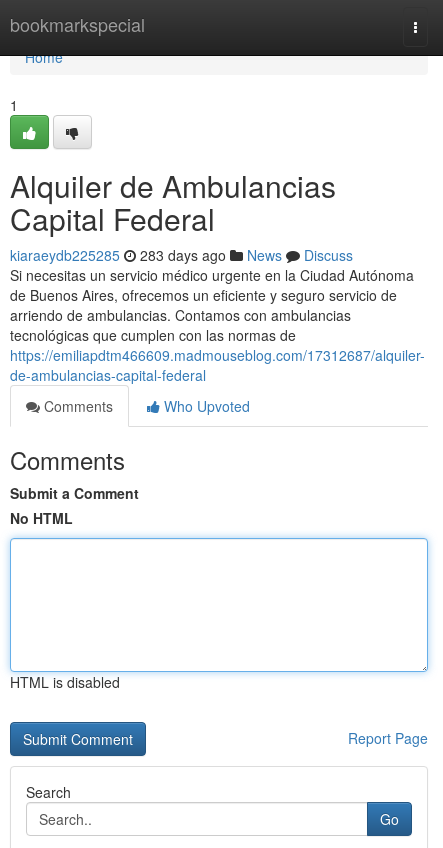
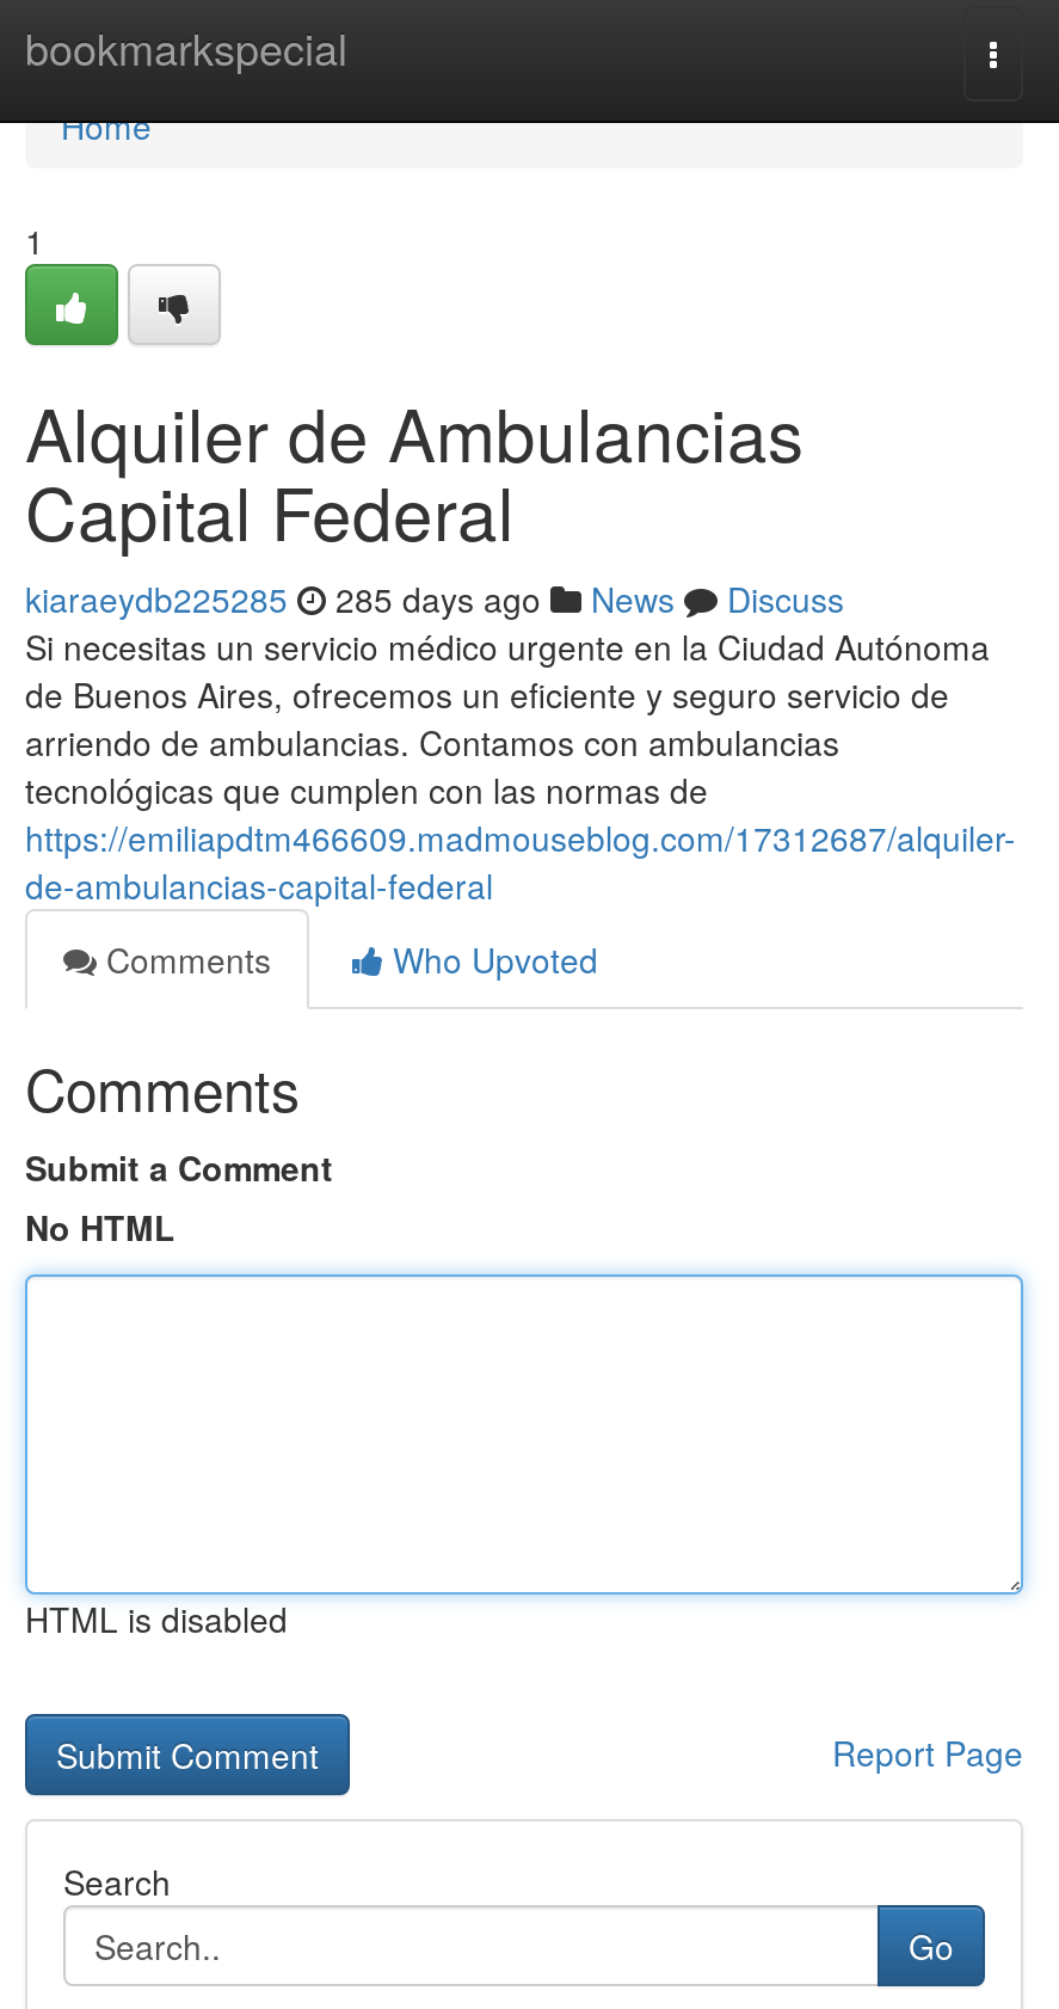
- kiaraeydb225285 283 days ago News Discuss
+ kiaraeydb225285 285 days ago News Discuss
